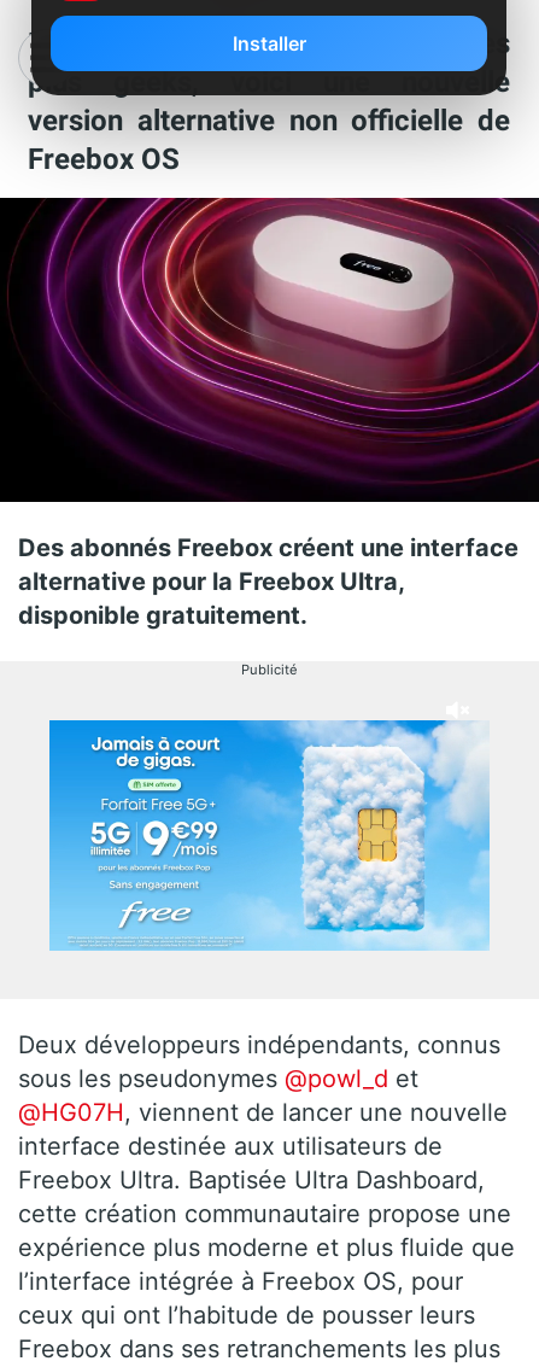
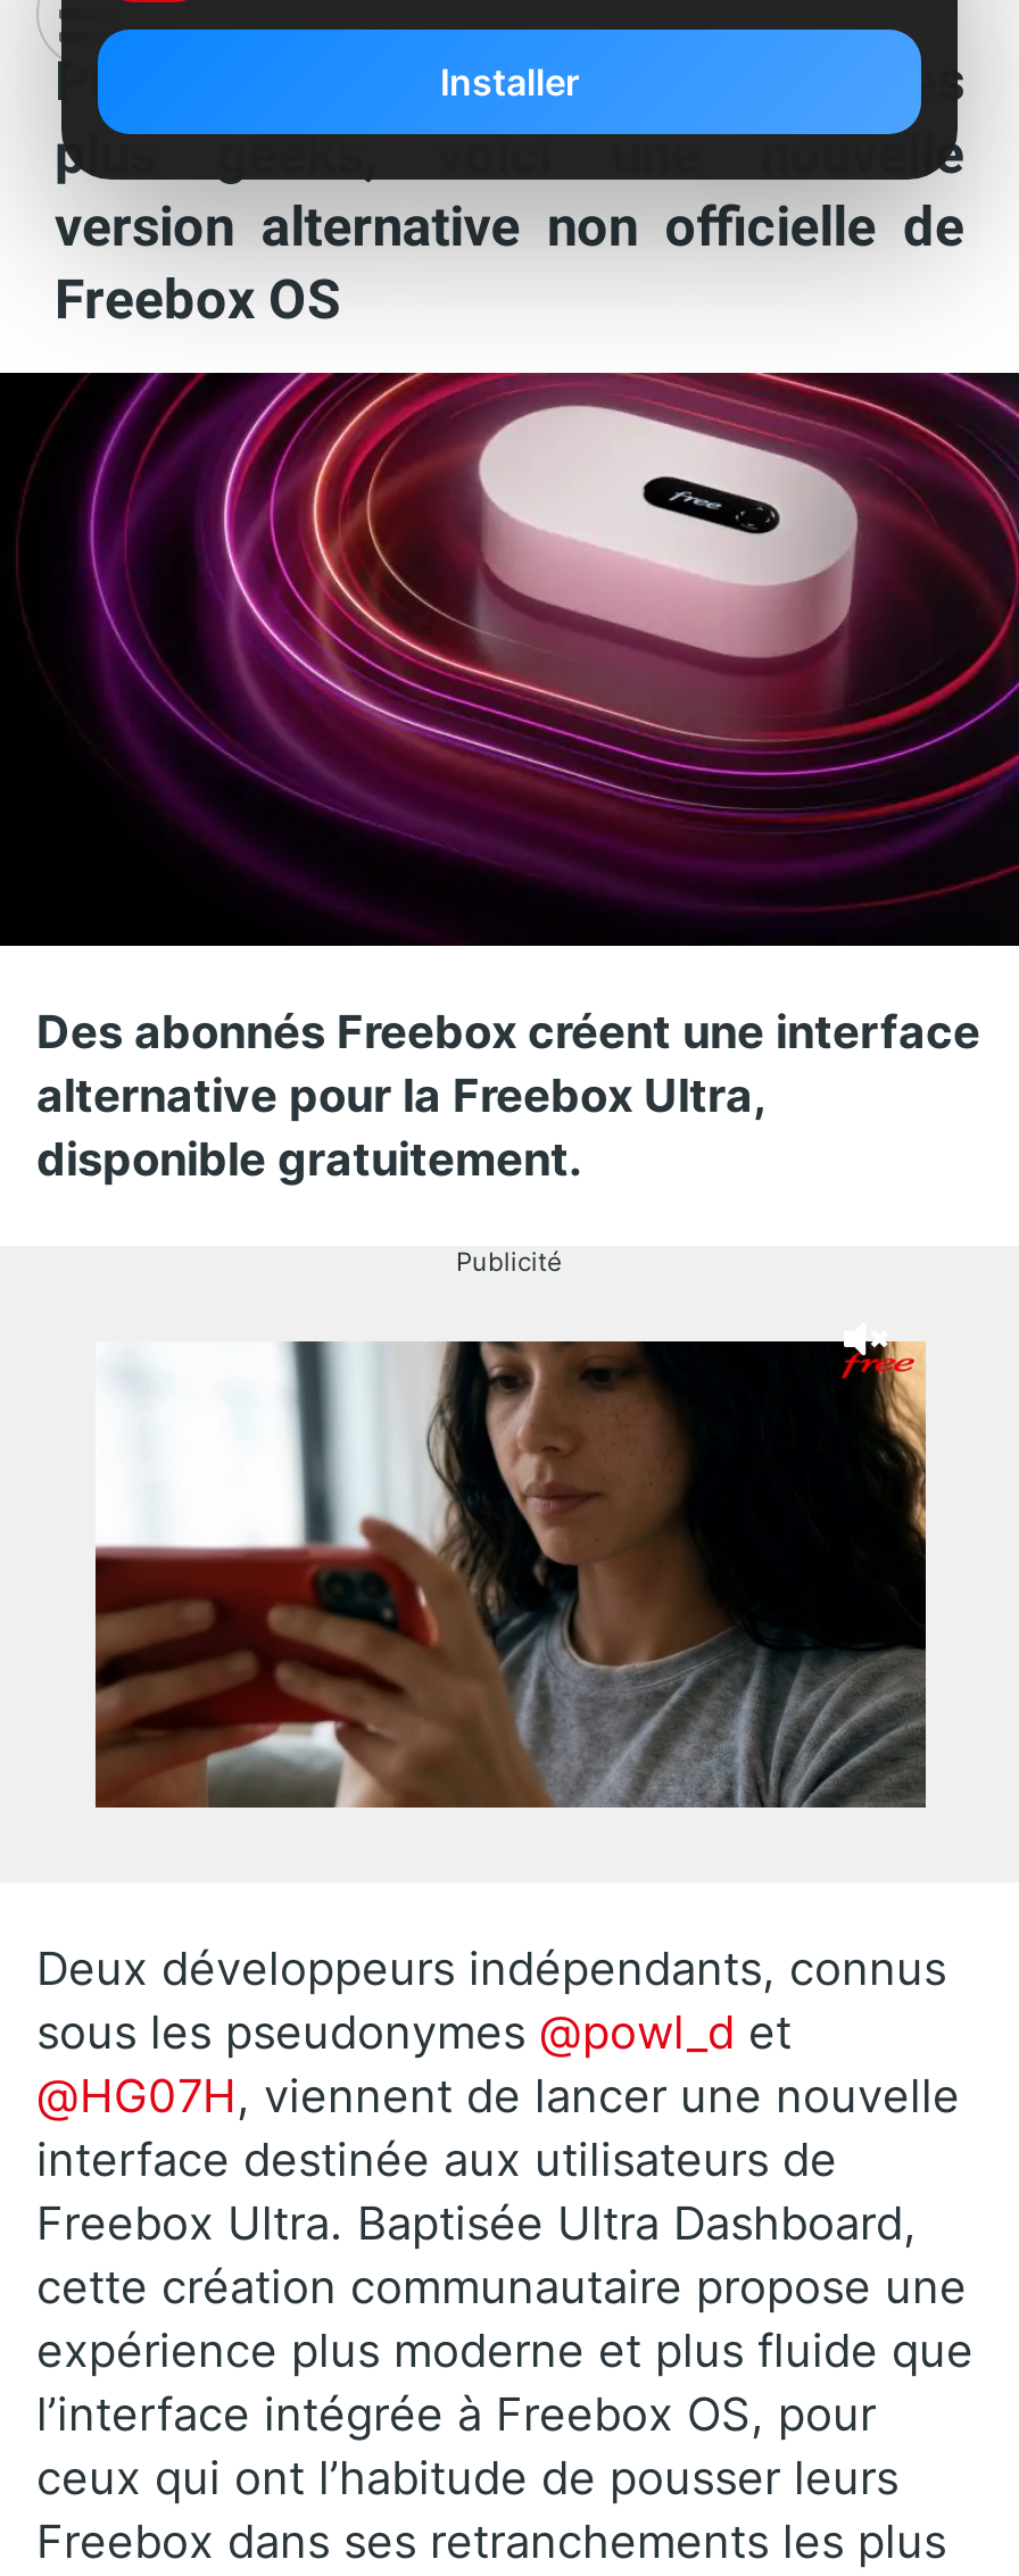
- [image]
+ [image]
